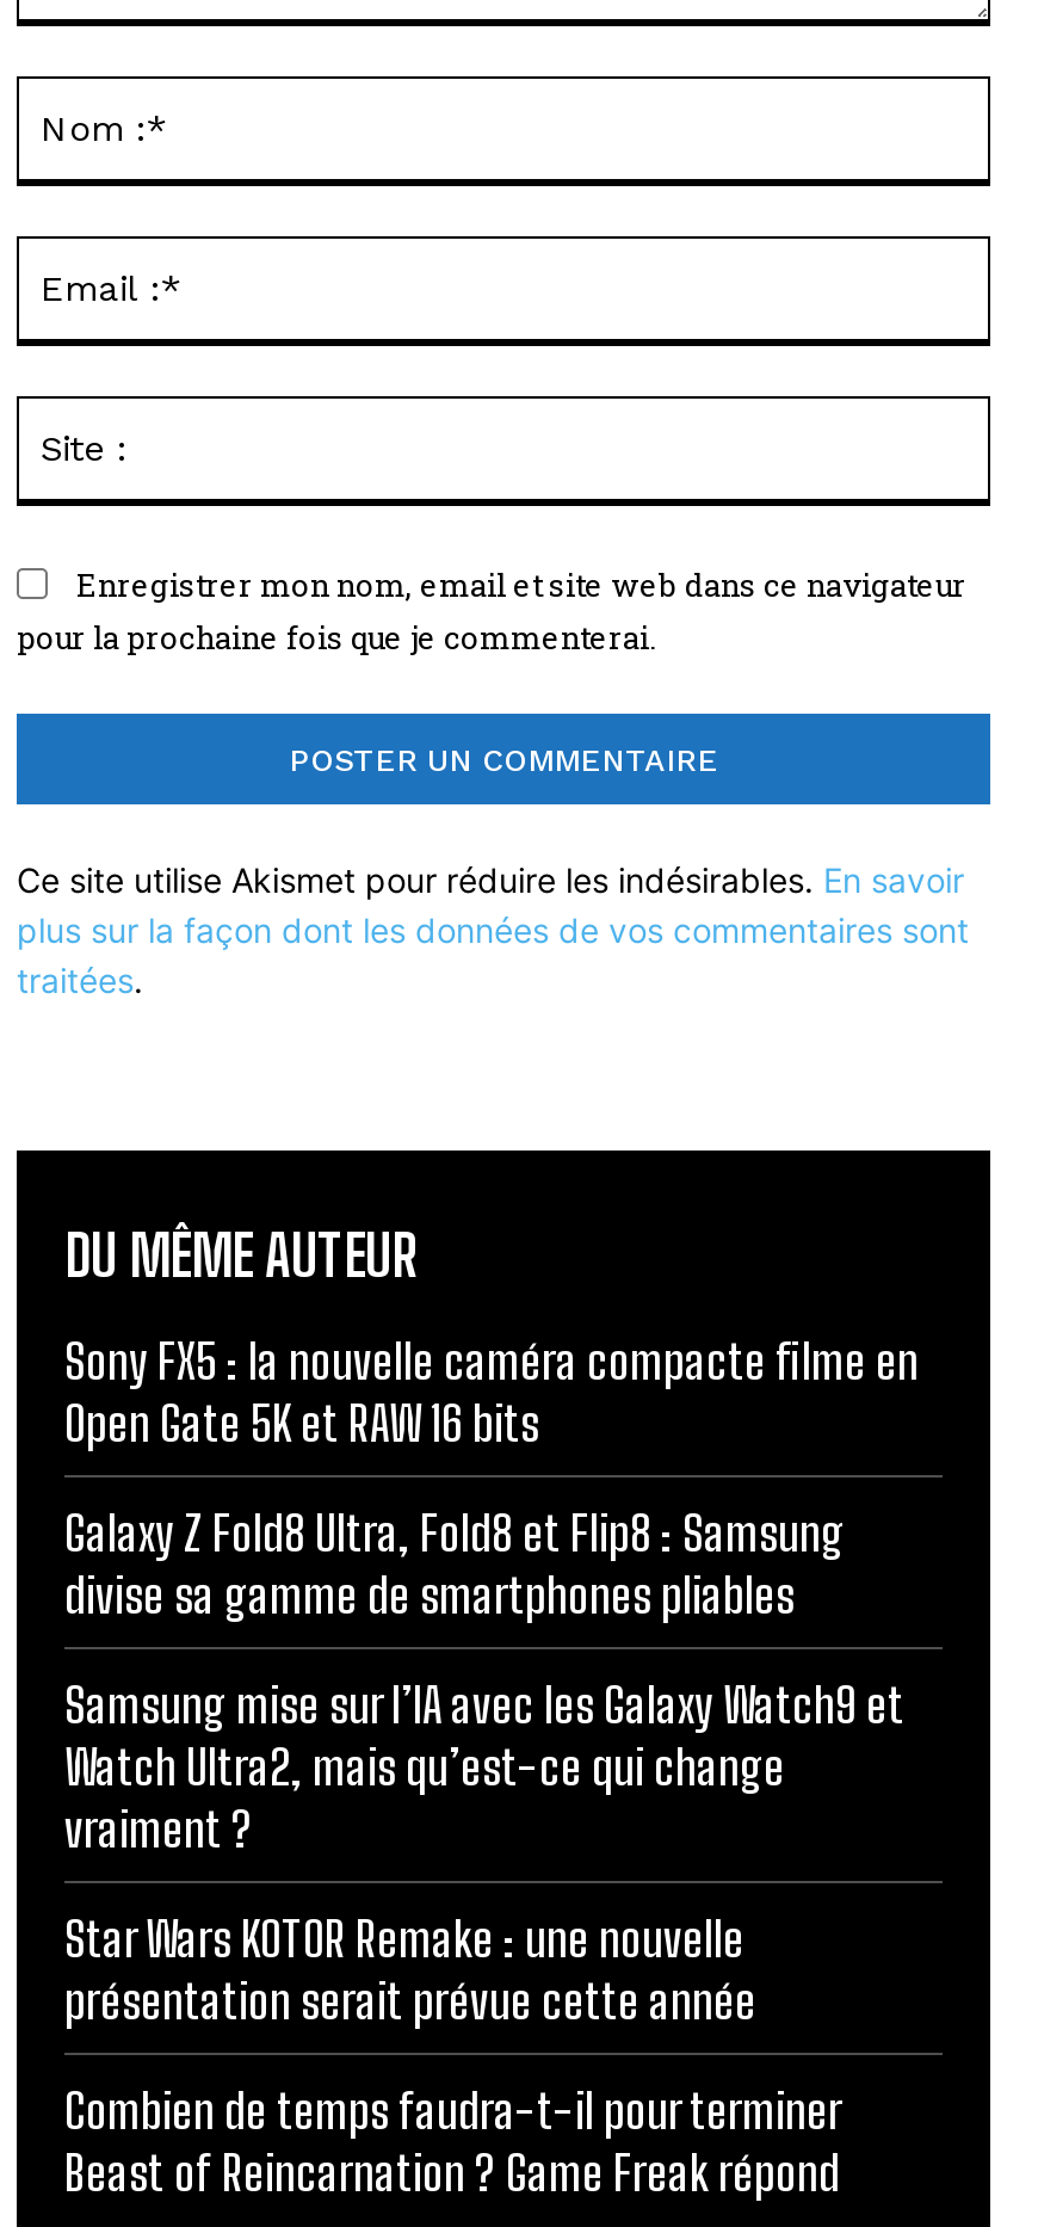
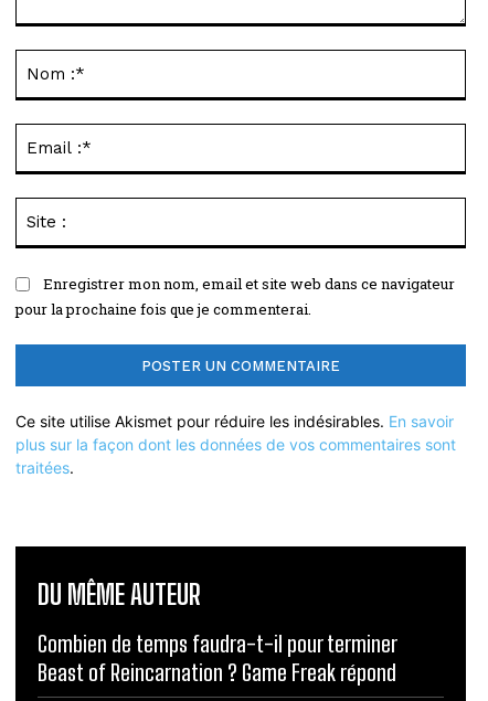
- Sony FX5 : la nouvelle caméra compacte filme en
- Open Gate 5K et RAW 16 bits
- Galaxy Z Fold8 Ultra, Fold8 et Flip8 : Samsung
- divise sa gamme de smartphones pliables
- Samsung mise sur l’IA avec les Galaxy Watch9 et
- Watch Ultra2, mais qu’est-ce qui change
- vraiment ?
- Star Wars KOTOR Remake : une nouvelle
- présentation serait prévue cette année
